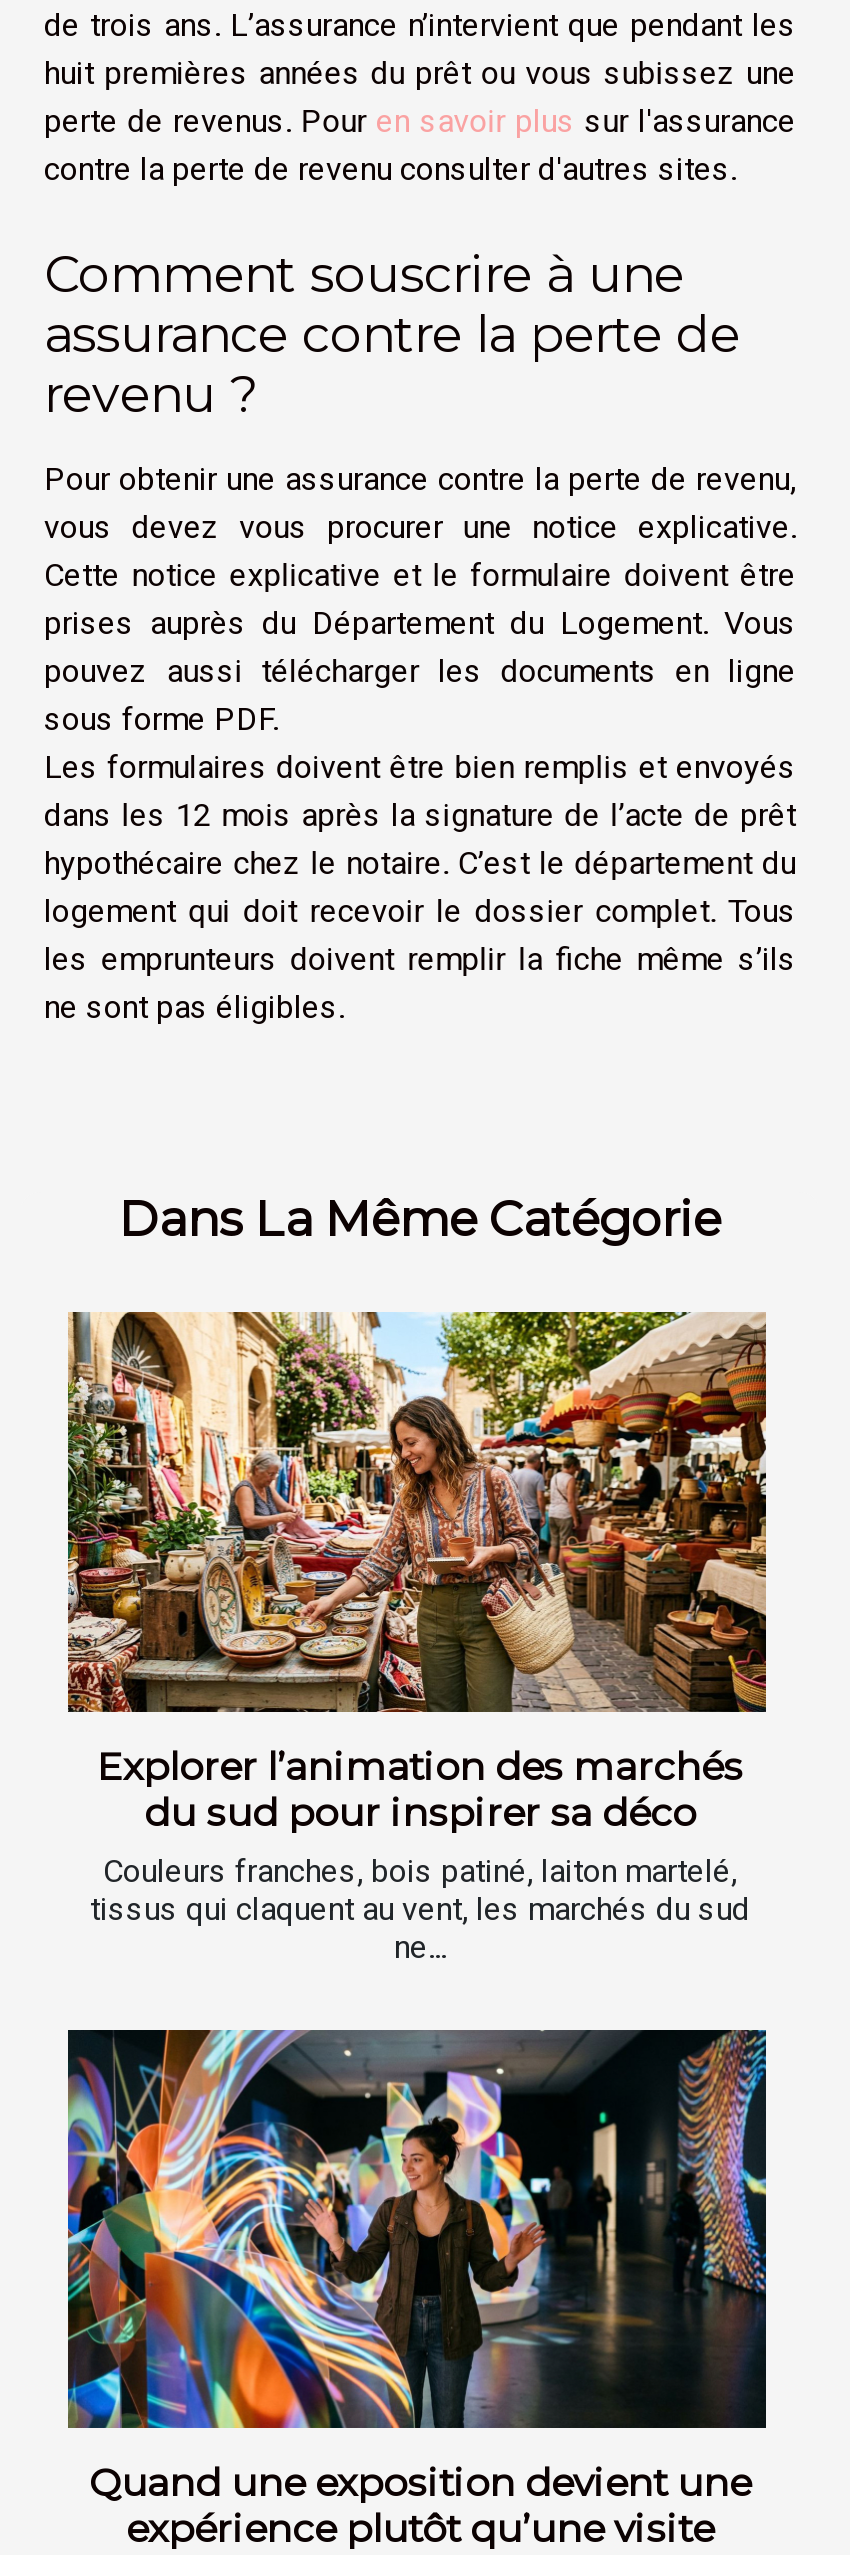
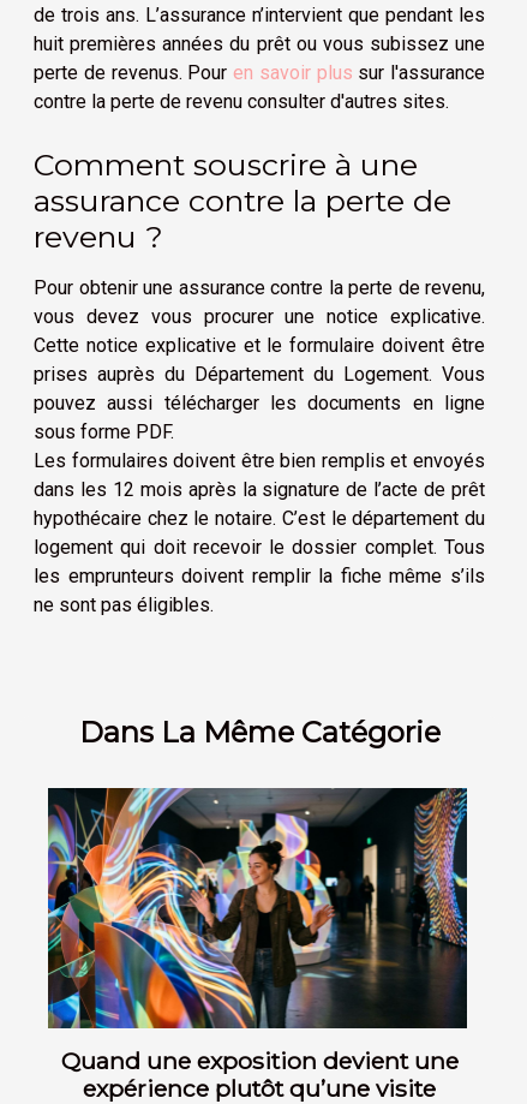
- [image]
- Explorer l’animation des marchés
- du sud pour inspirer sa déco
- Couleurs franches, bois patiné, laiton martelé,
- tissus qui claquent au vent, les marchés du sud
- ne...
